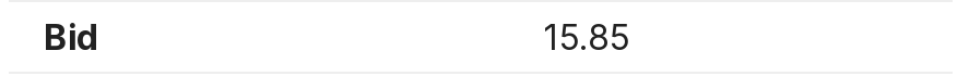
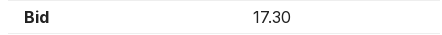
- 15.85
+ 17.30
